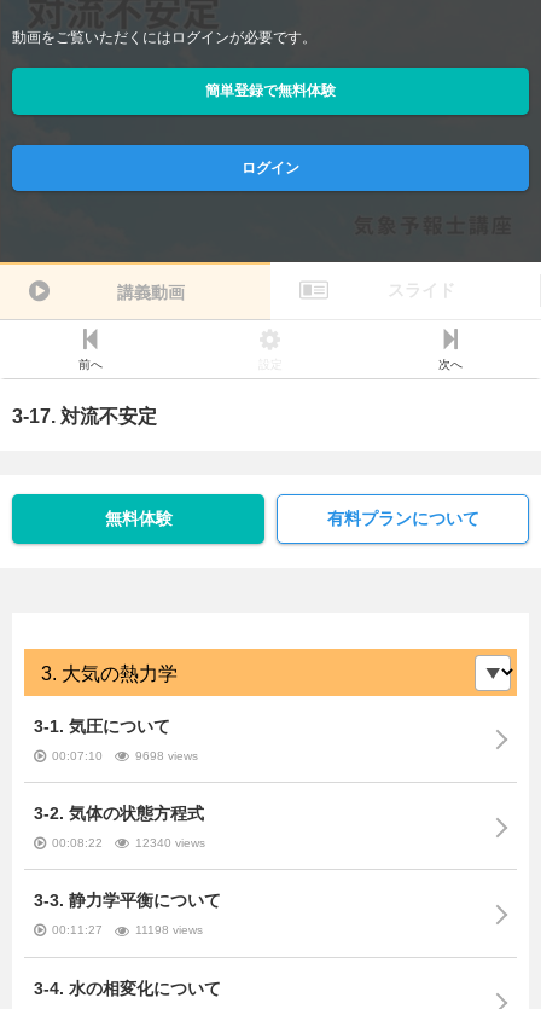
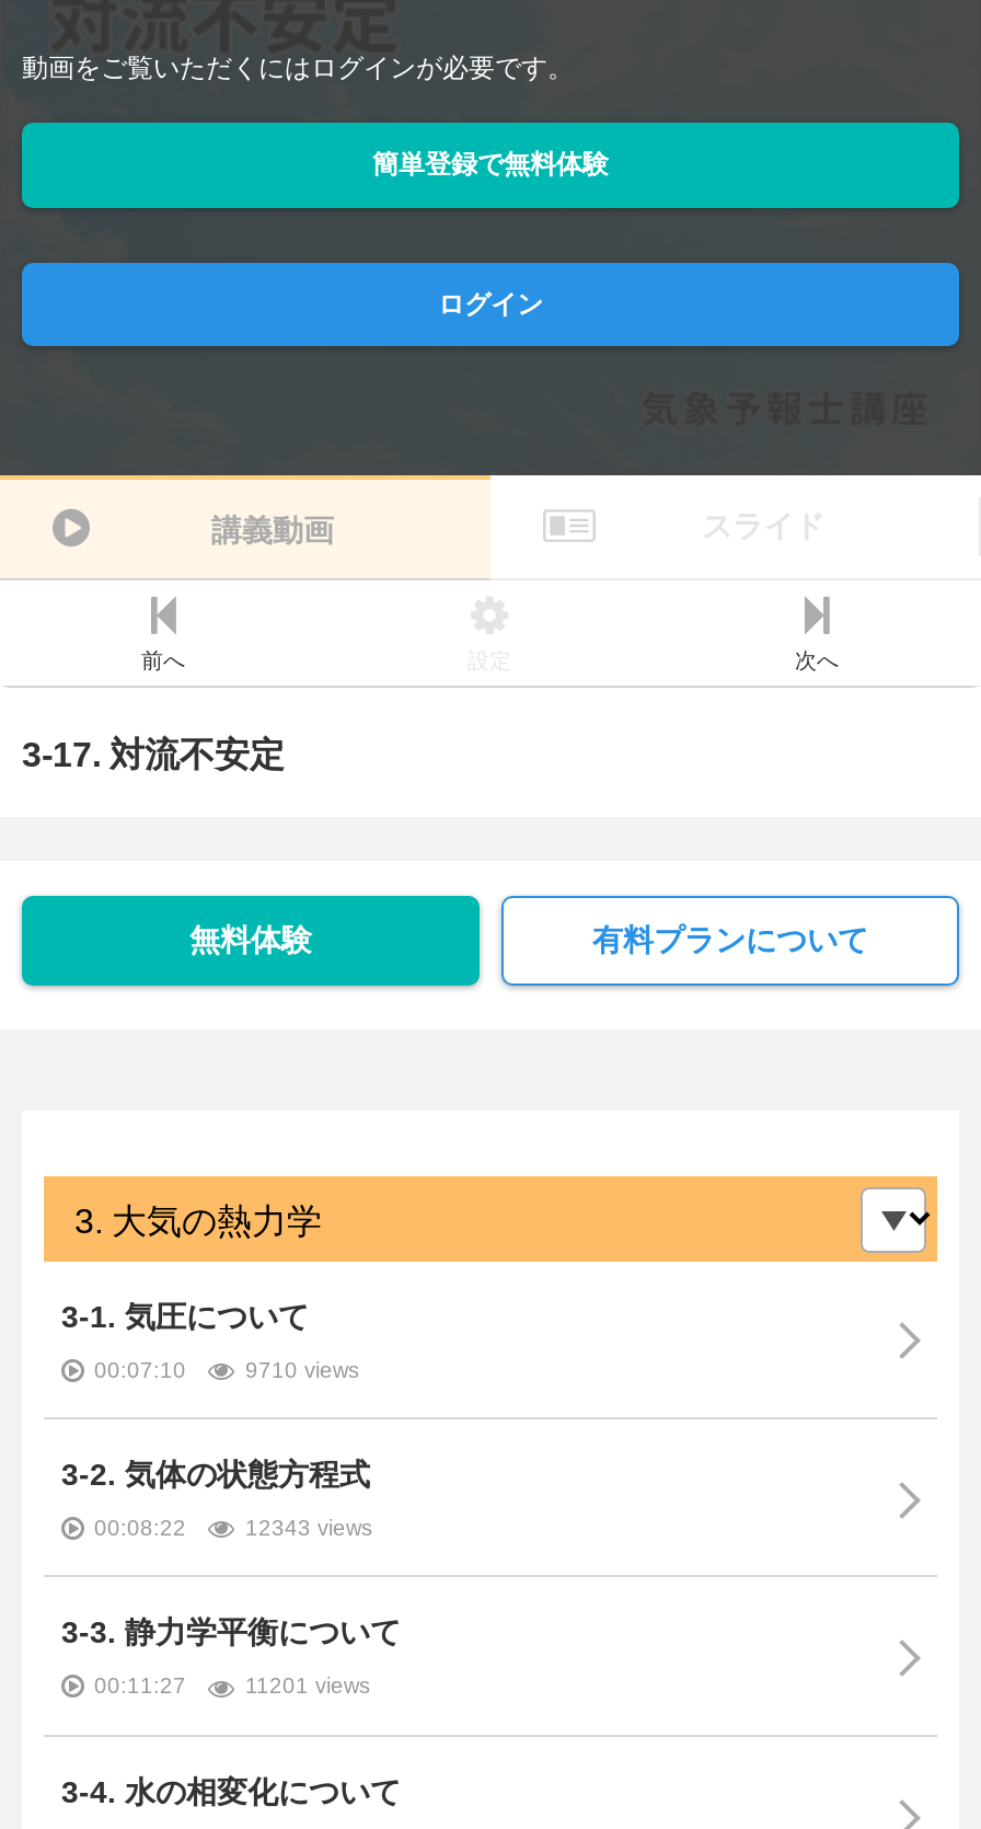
- 9698 views
+ 9710 views

- 12340 views
+ 12343 views

- 11198 views
+ 11201 views
